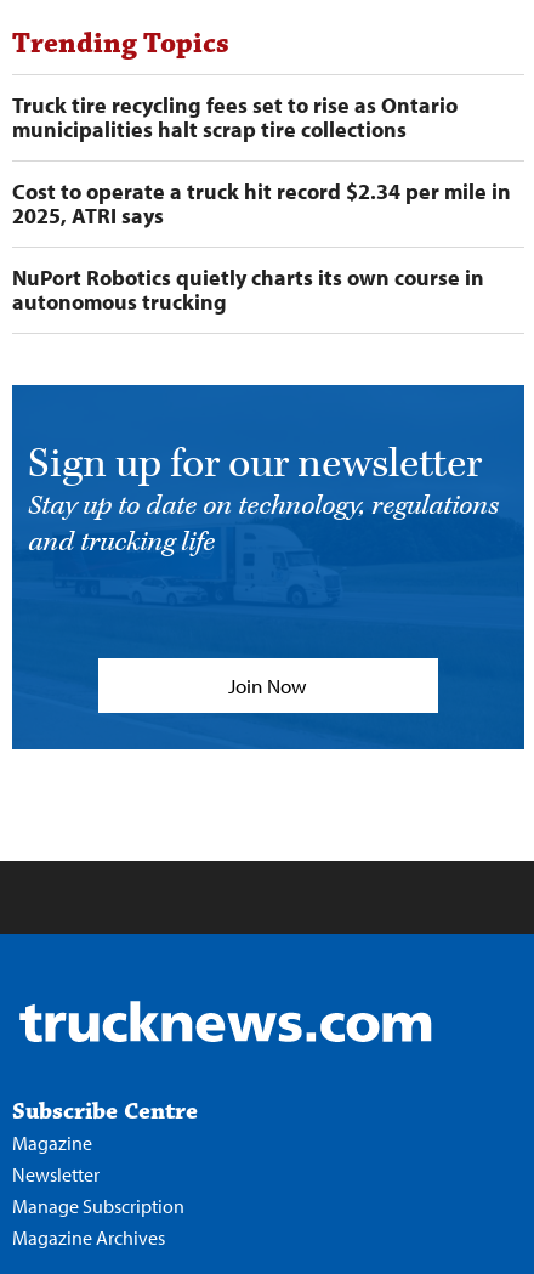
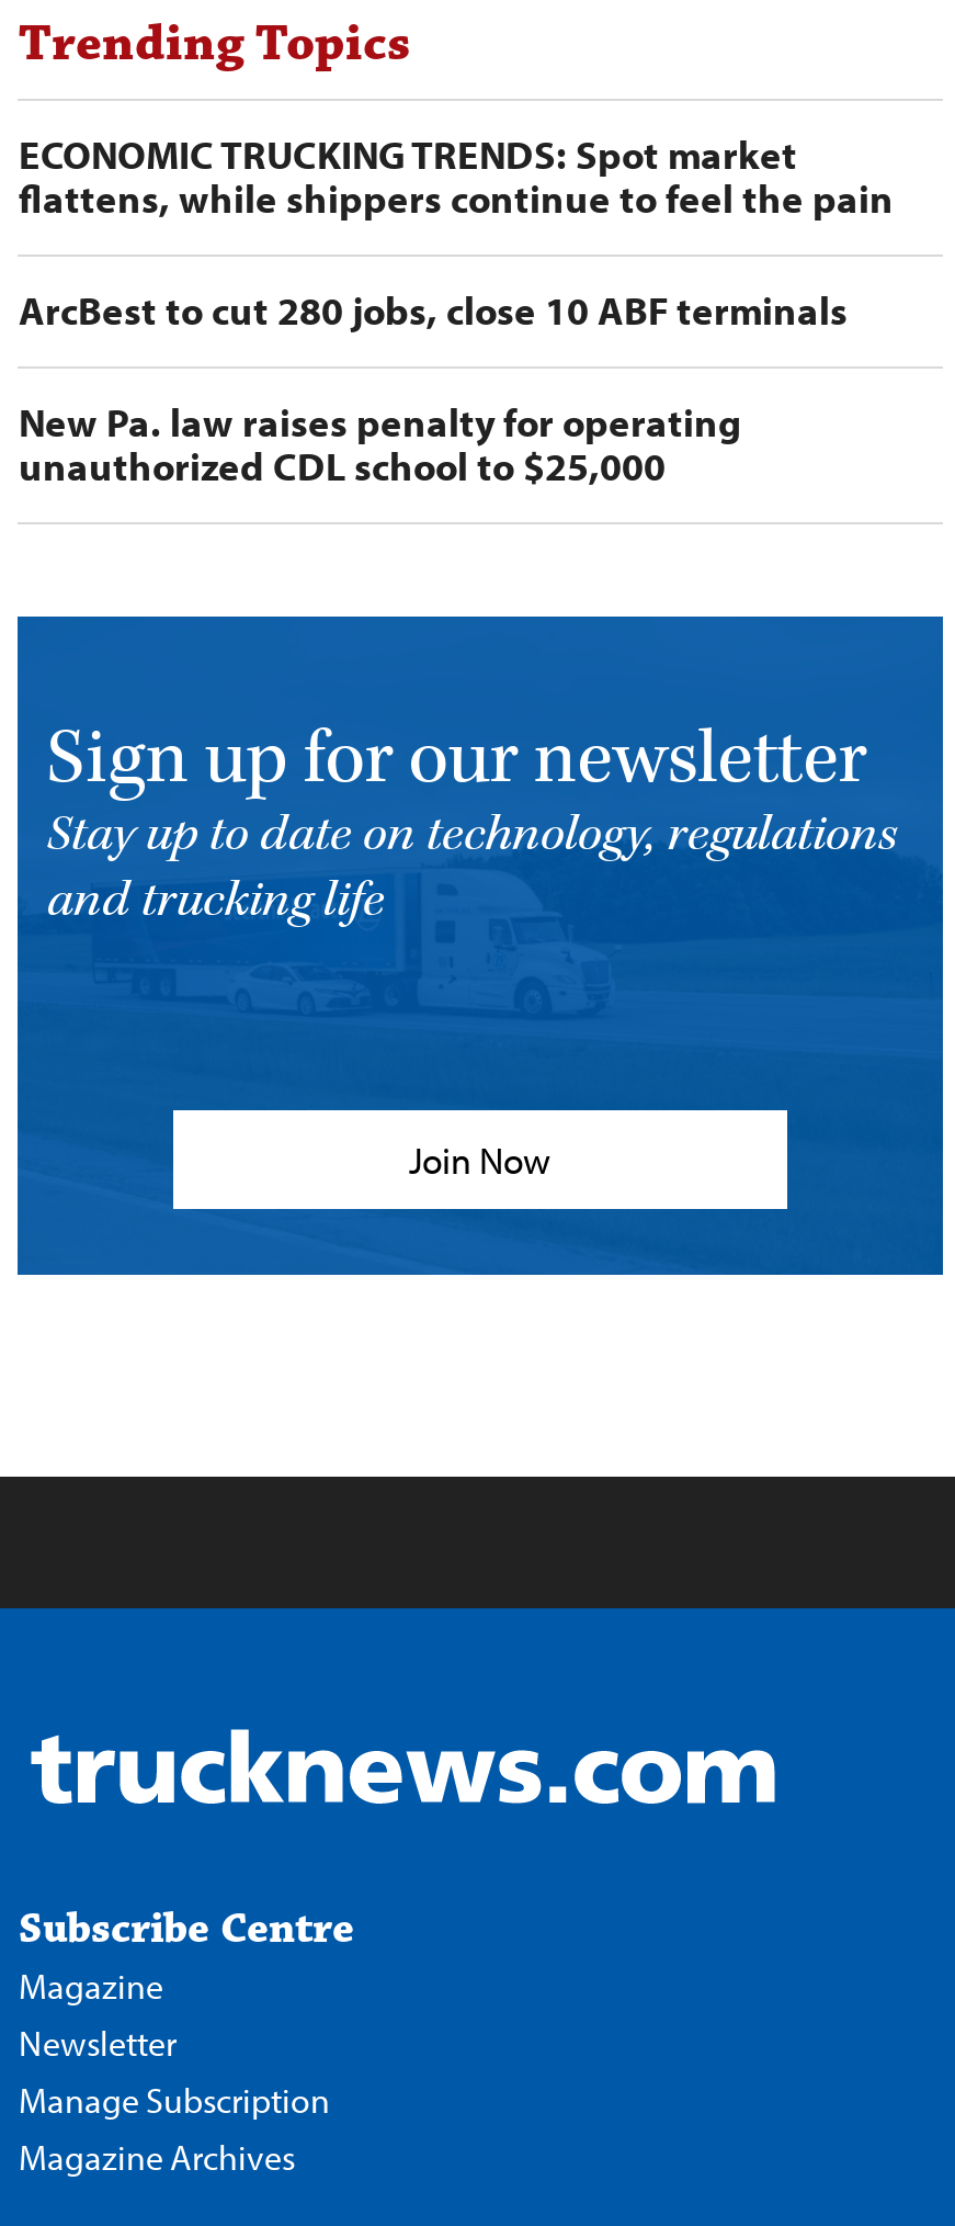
- Truck tire recycling fees set to rise as Ontario
- municipalities halt scrap tire collections
+ ECONOMIC TRUCKING TRENDS: Spot market
+ flattens, while shippers continue to feel the pain

- Cost to operate a truck hit record $2.34 per mile in
- 2025, ATRI says
+ ArcBest to cut 280 jobs, close 10 ABF terminals

- NuPort Robotics quietly charts its own course in
- autonomous trucking
+ New Pa. law raises penalty for operating
+ unauthorized CDL school to $25,000
